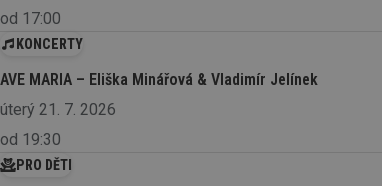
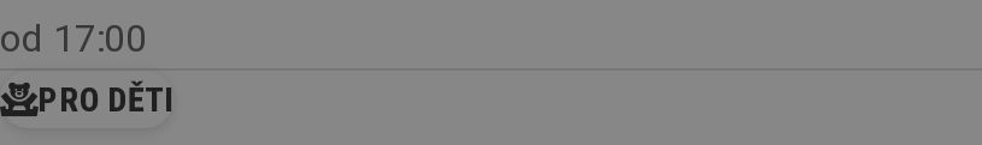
- KONCERTY
- AVE MARIA – Eliška Minářová & Vladimír Jelínek
- úterý 21. 7. 2026
- od 19:30
